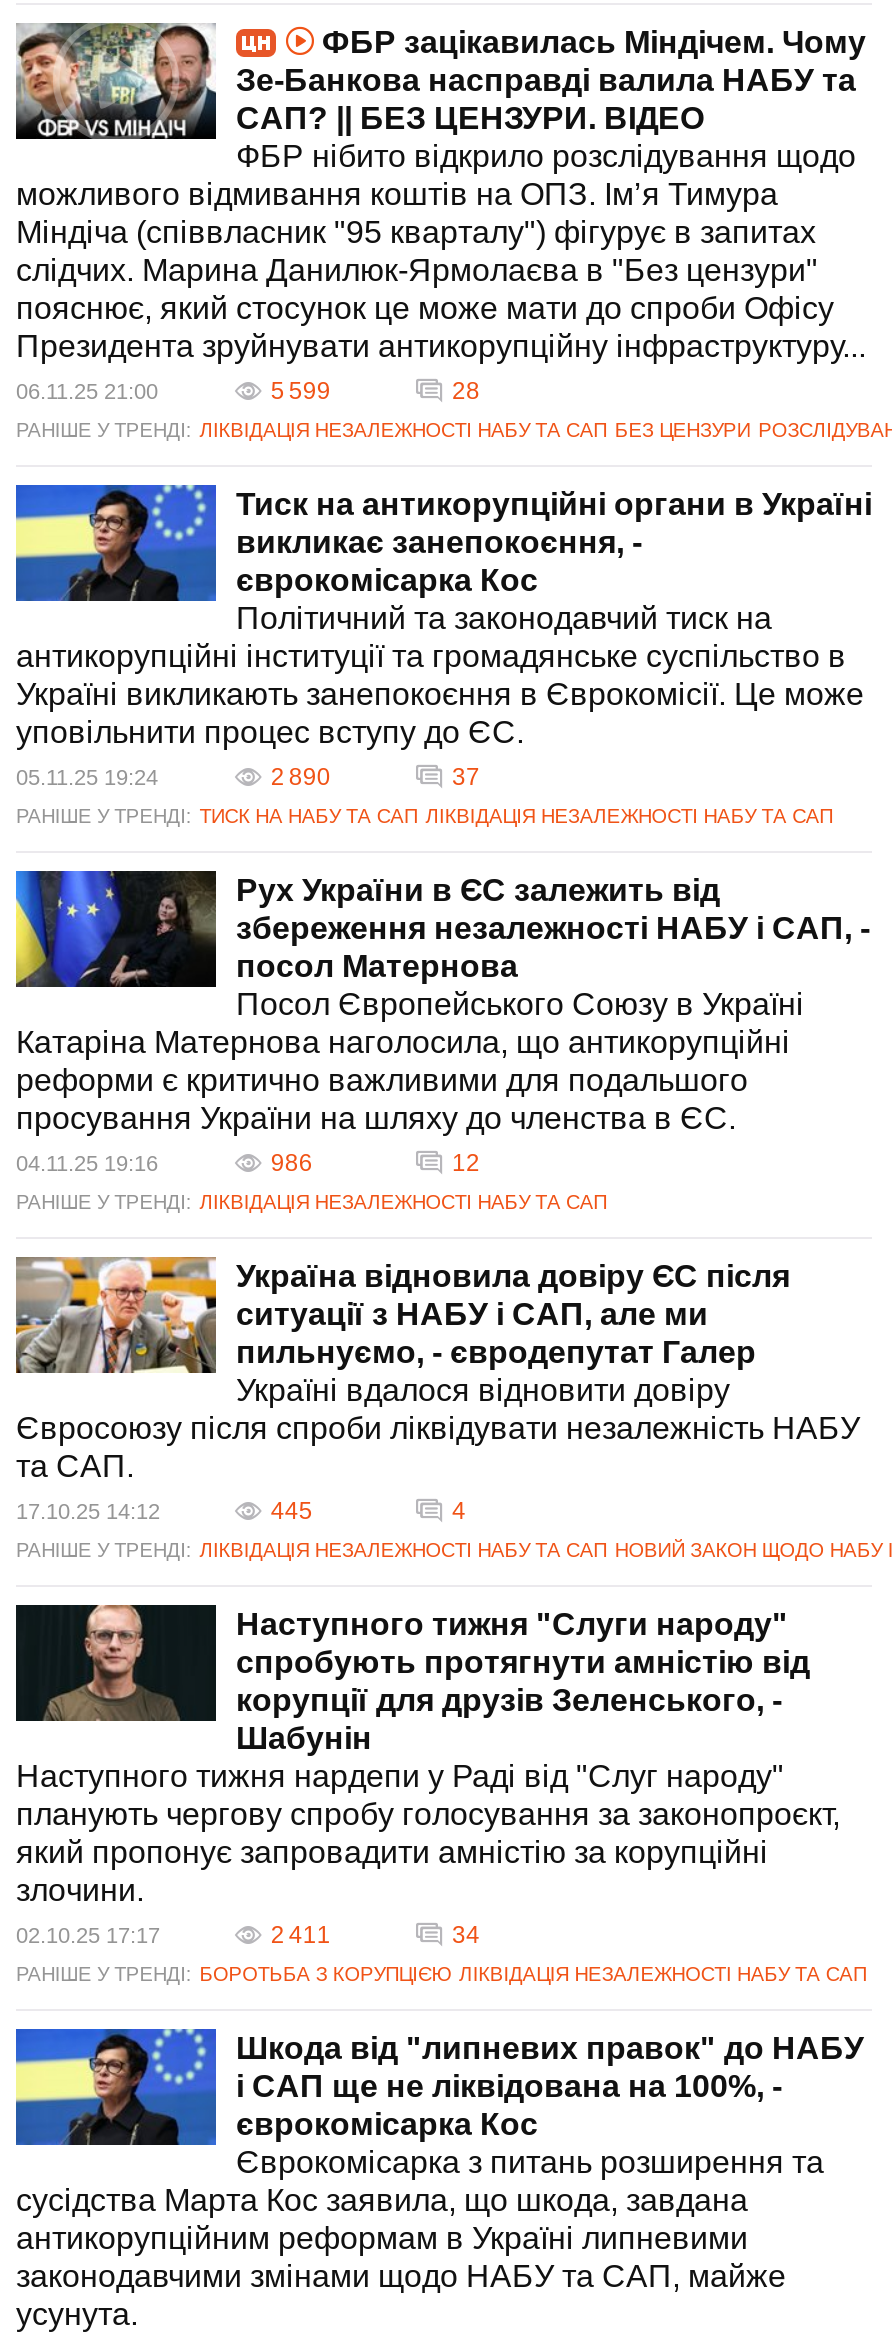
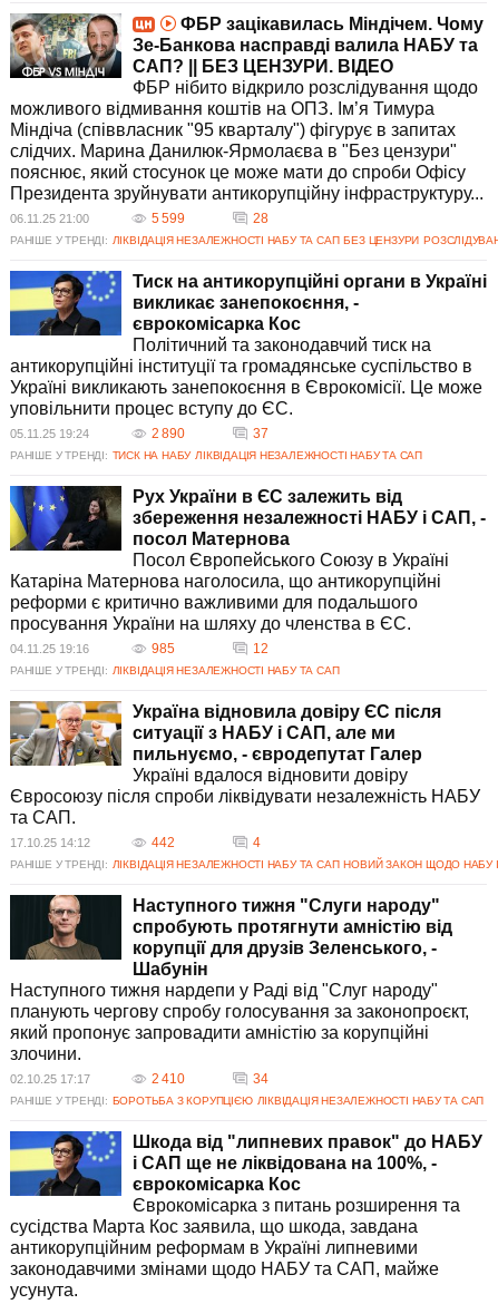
- РАНІШЕ У ТРЕНДІ: ТИСК НА НАБУ ТА САП ЛІКВІДАЦІЯ НЕЗАЛЕЖНОСТІ НАБУ ТА САП
+ РАНІШЕ У ТРЕНДІ: ТИСК НА НАБУ ЛІКВІДАЦІЯ НЕЗАЛЕЖНОСТІ НАБУ ТА САП

- 986
+ 985

- 445
+ 442

- 2 411
+ 2 410
